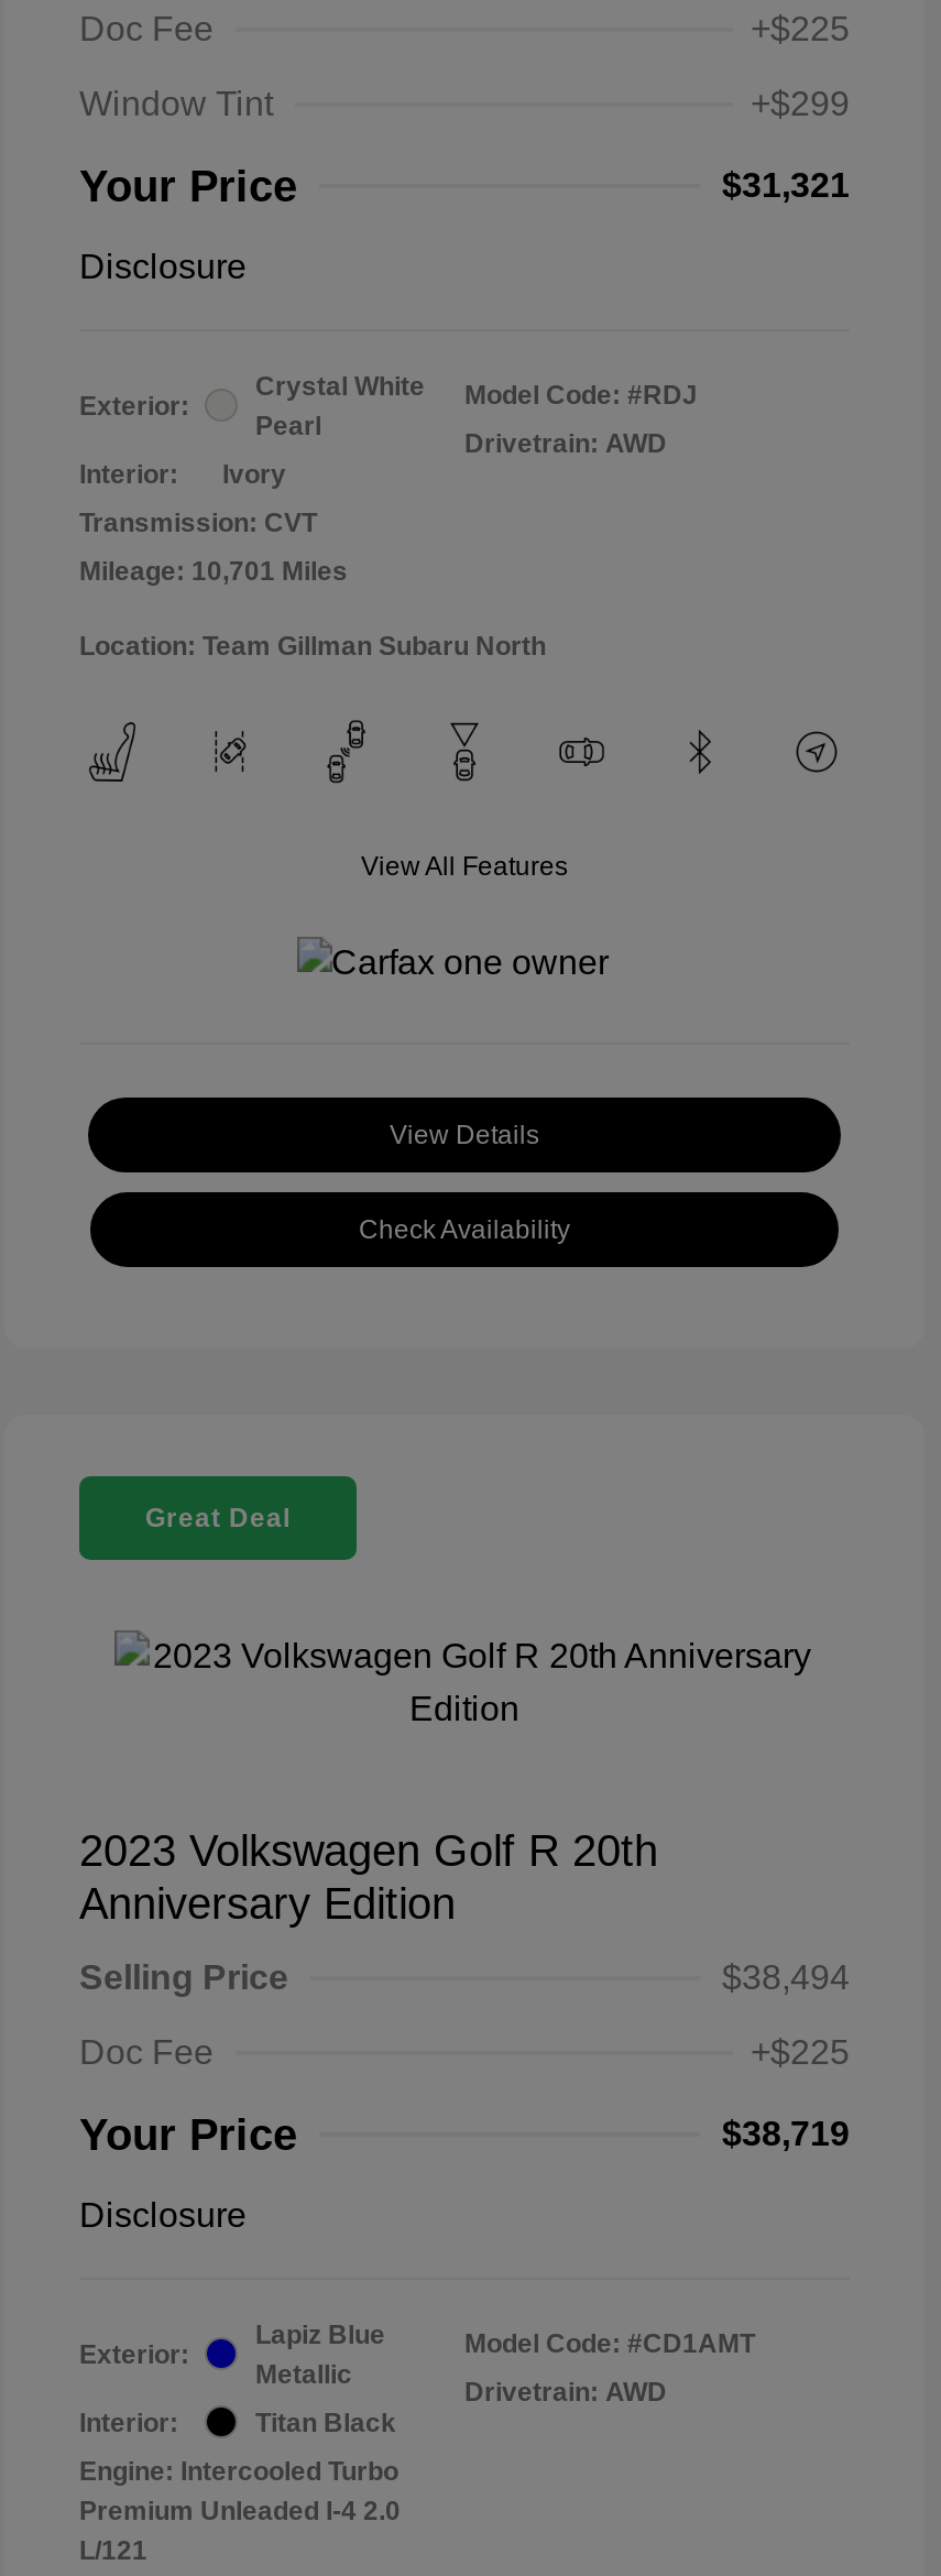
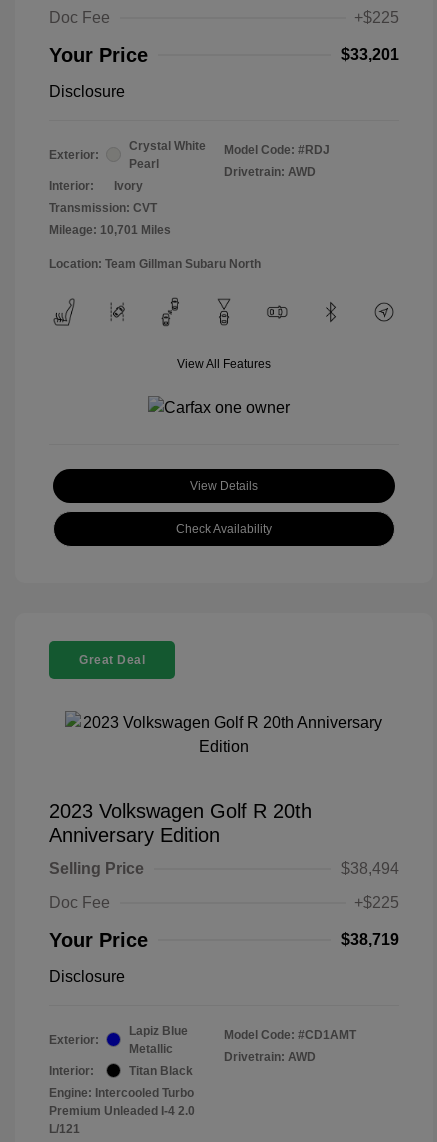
- Window Tint
- +$299

- $31,321
+ $33,201
